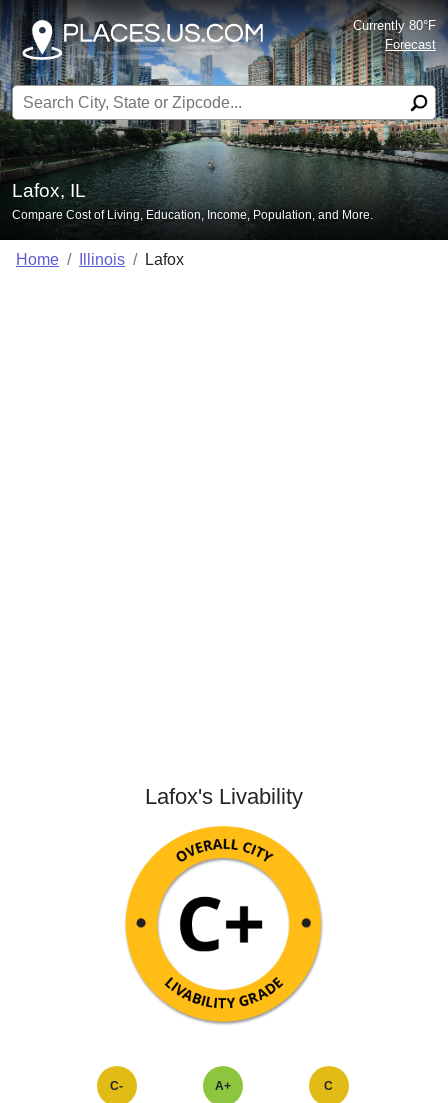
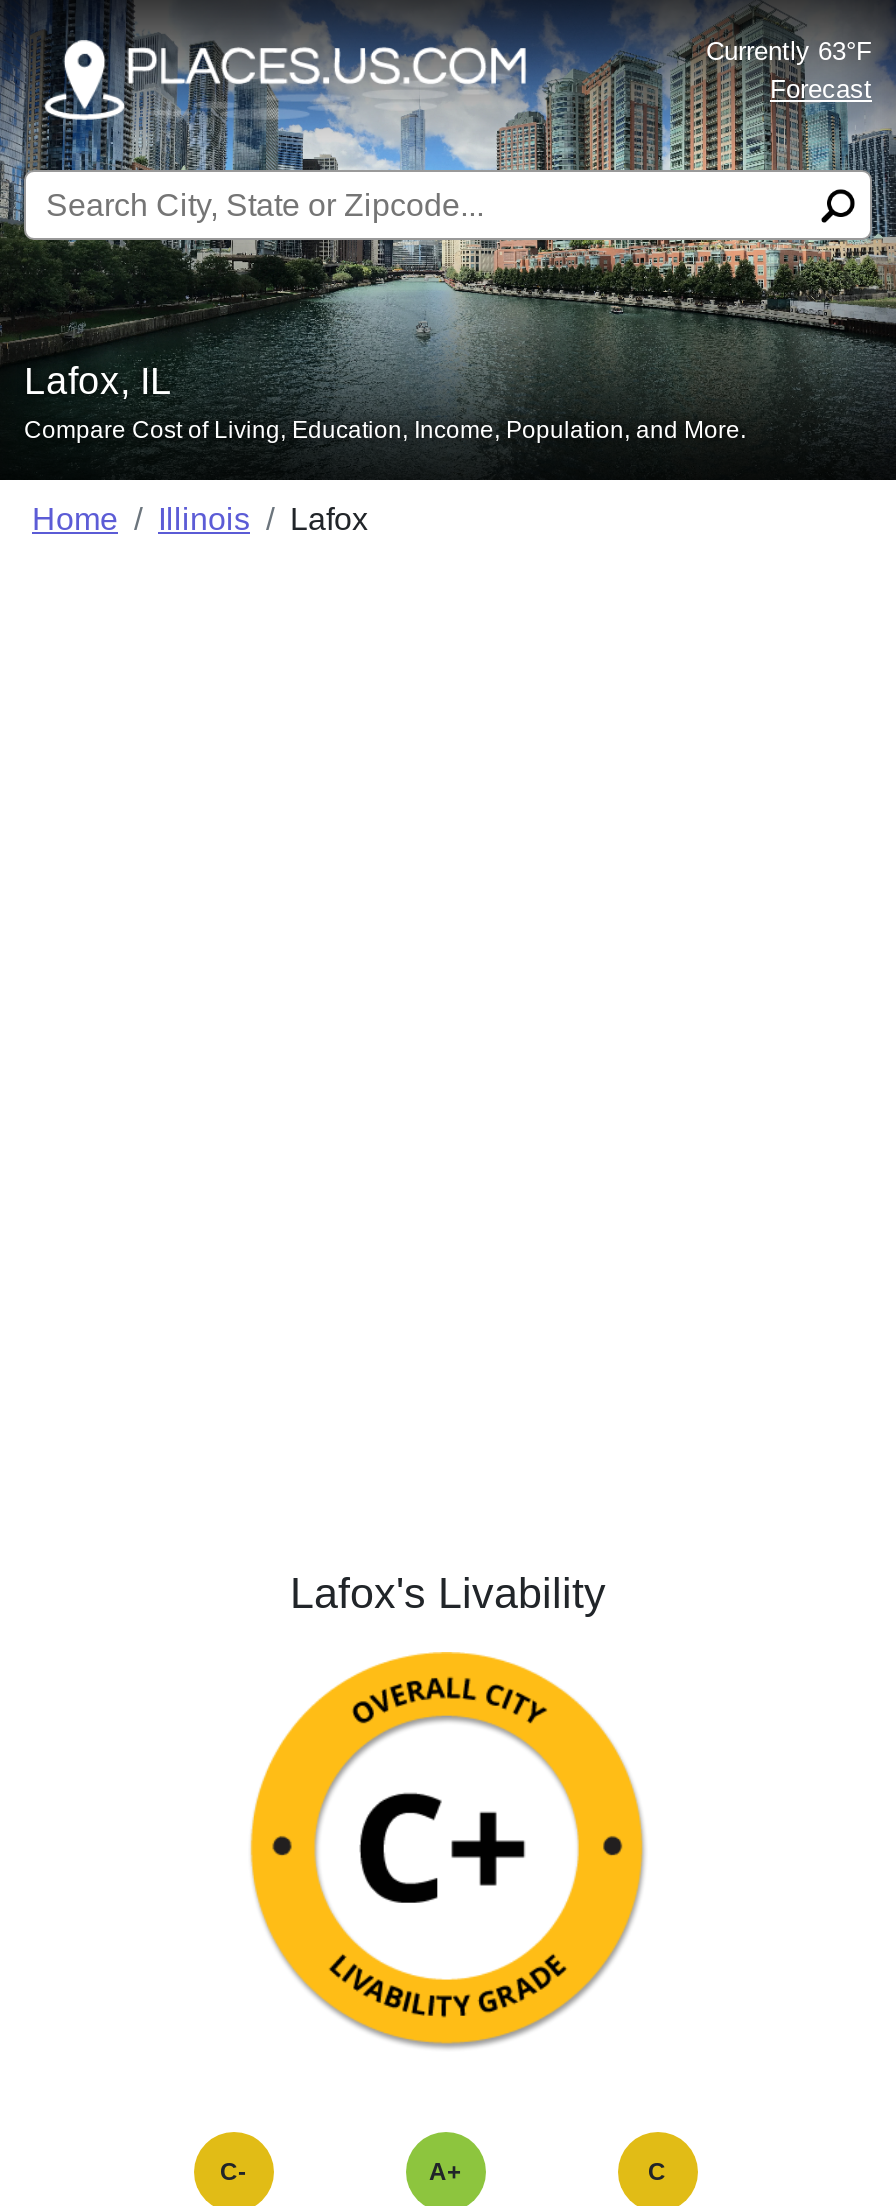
- Currently 80°F
+ Currently 63°F
